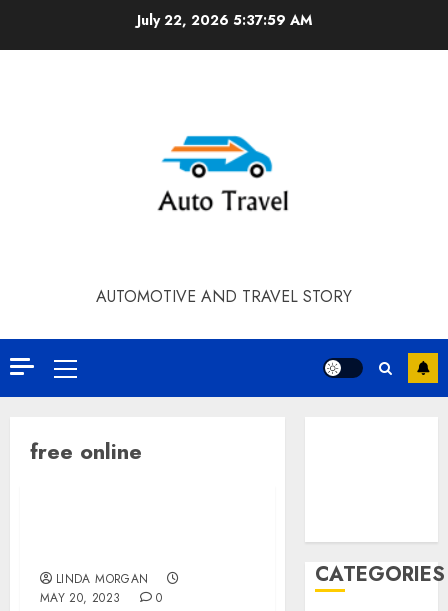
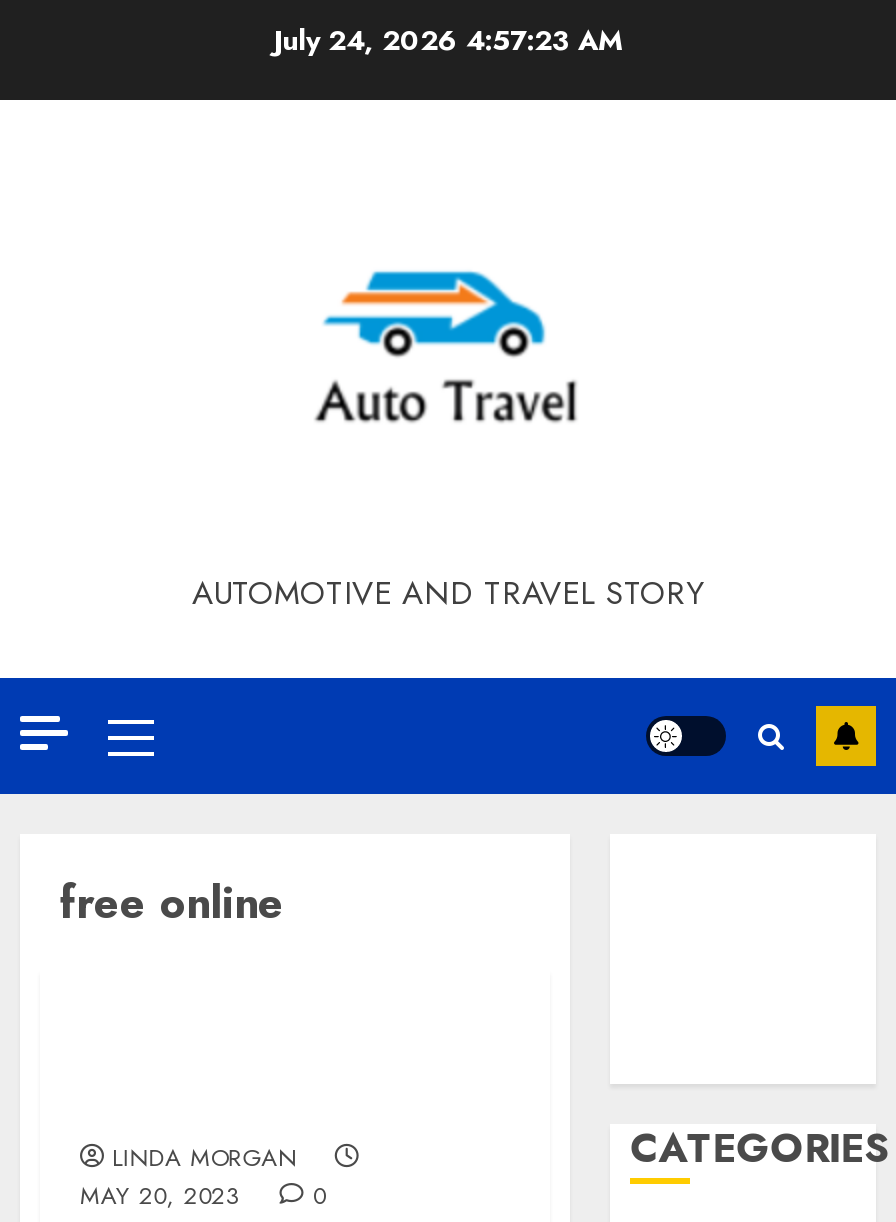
- July 22, 2026 5:37:59 AM
+ July 24, 2026 4:57:23 AM
